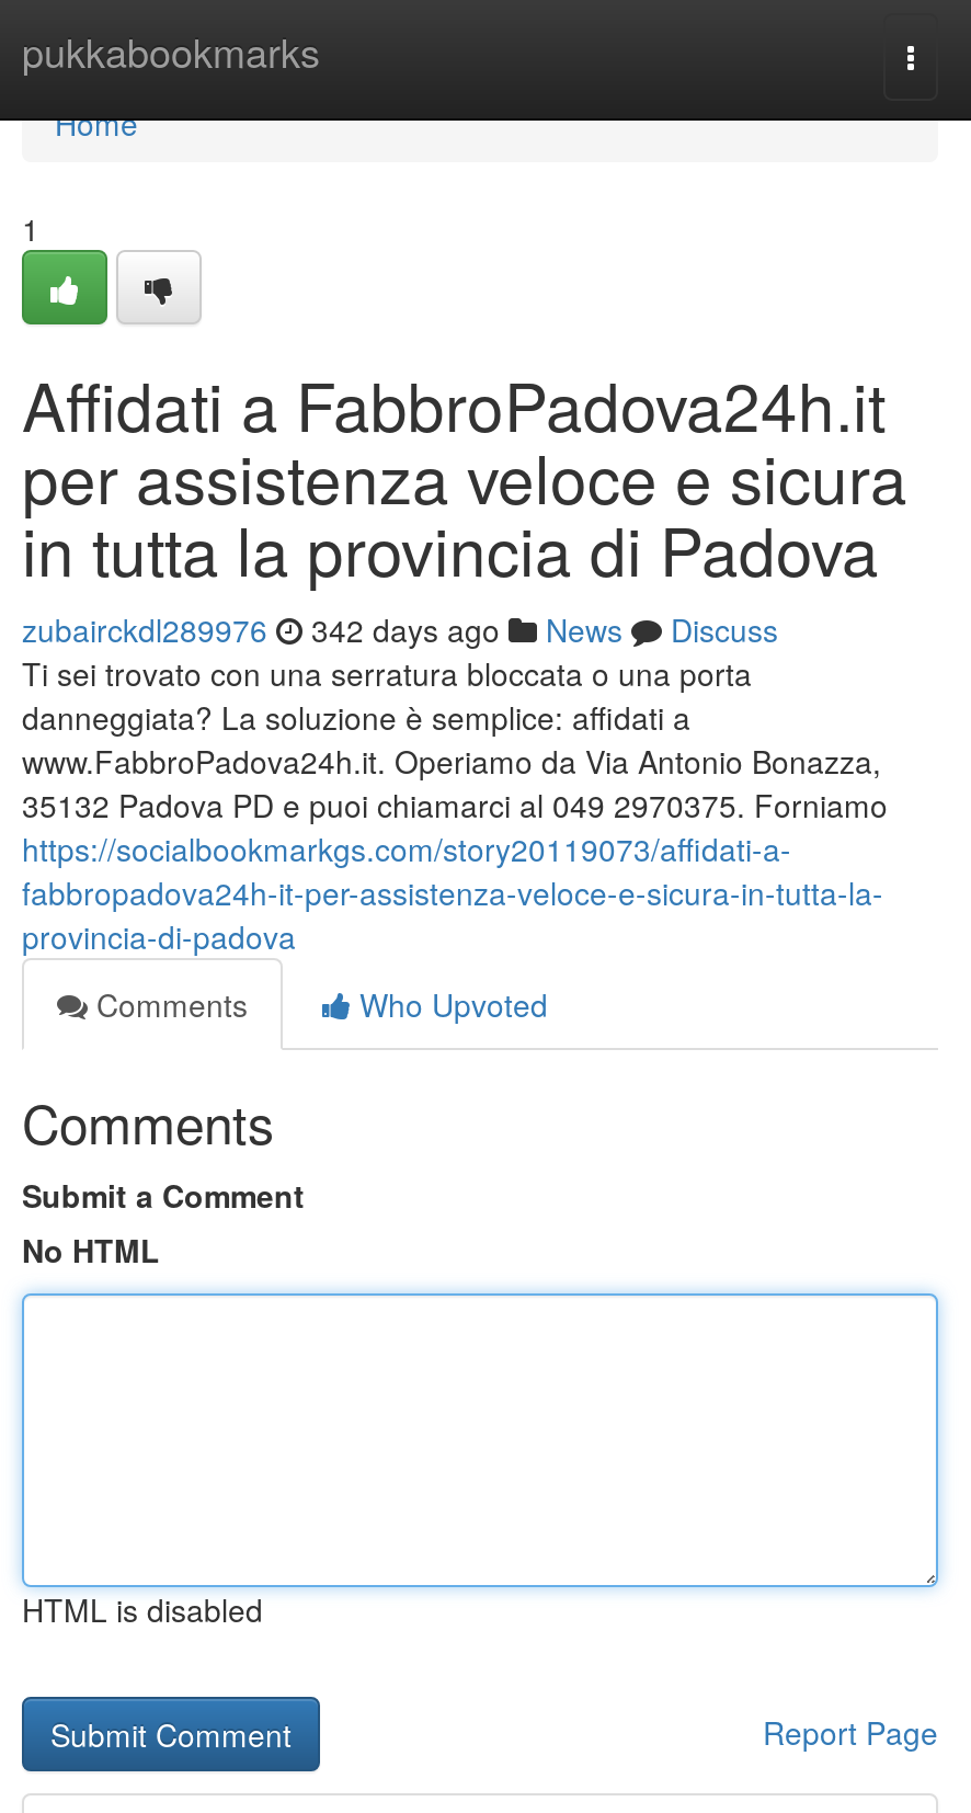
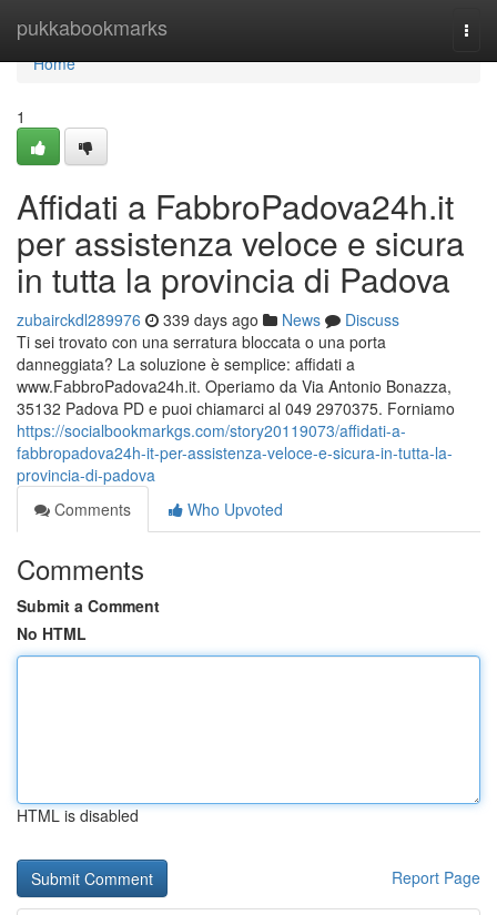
- zubairckdl289976 342 days ago News Discuss
+ zubairckdl289976 339 days ago News Discuss
